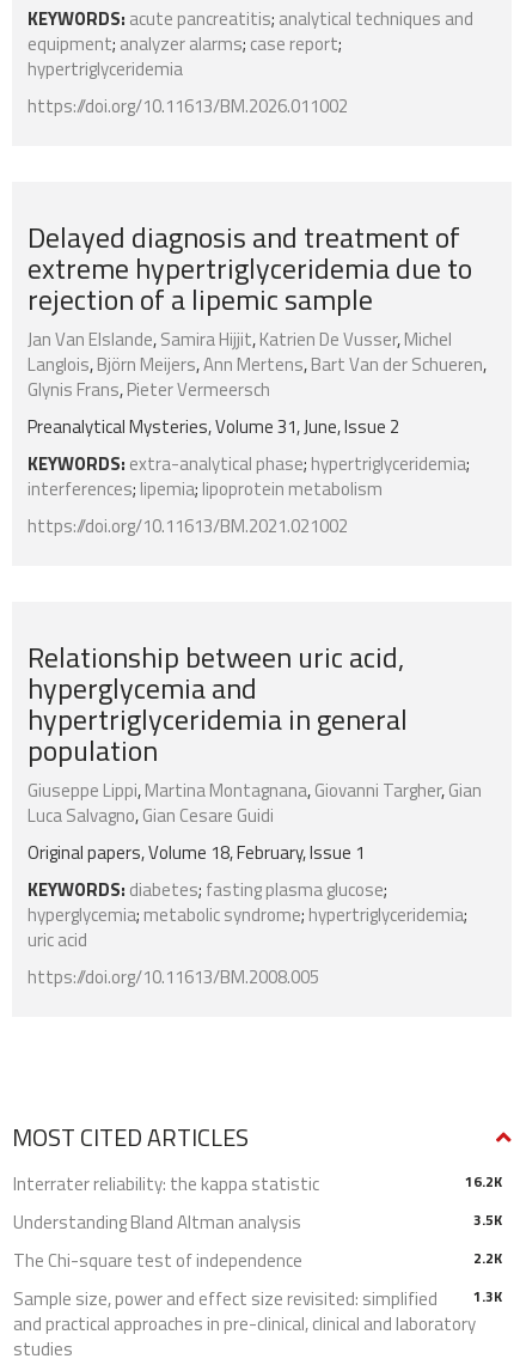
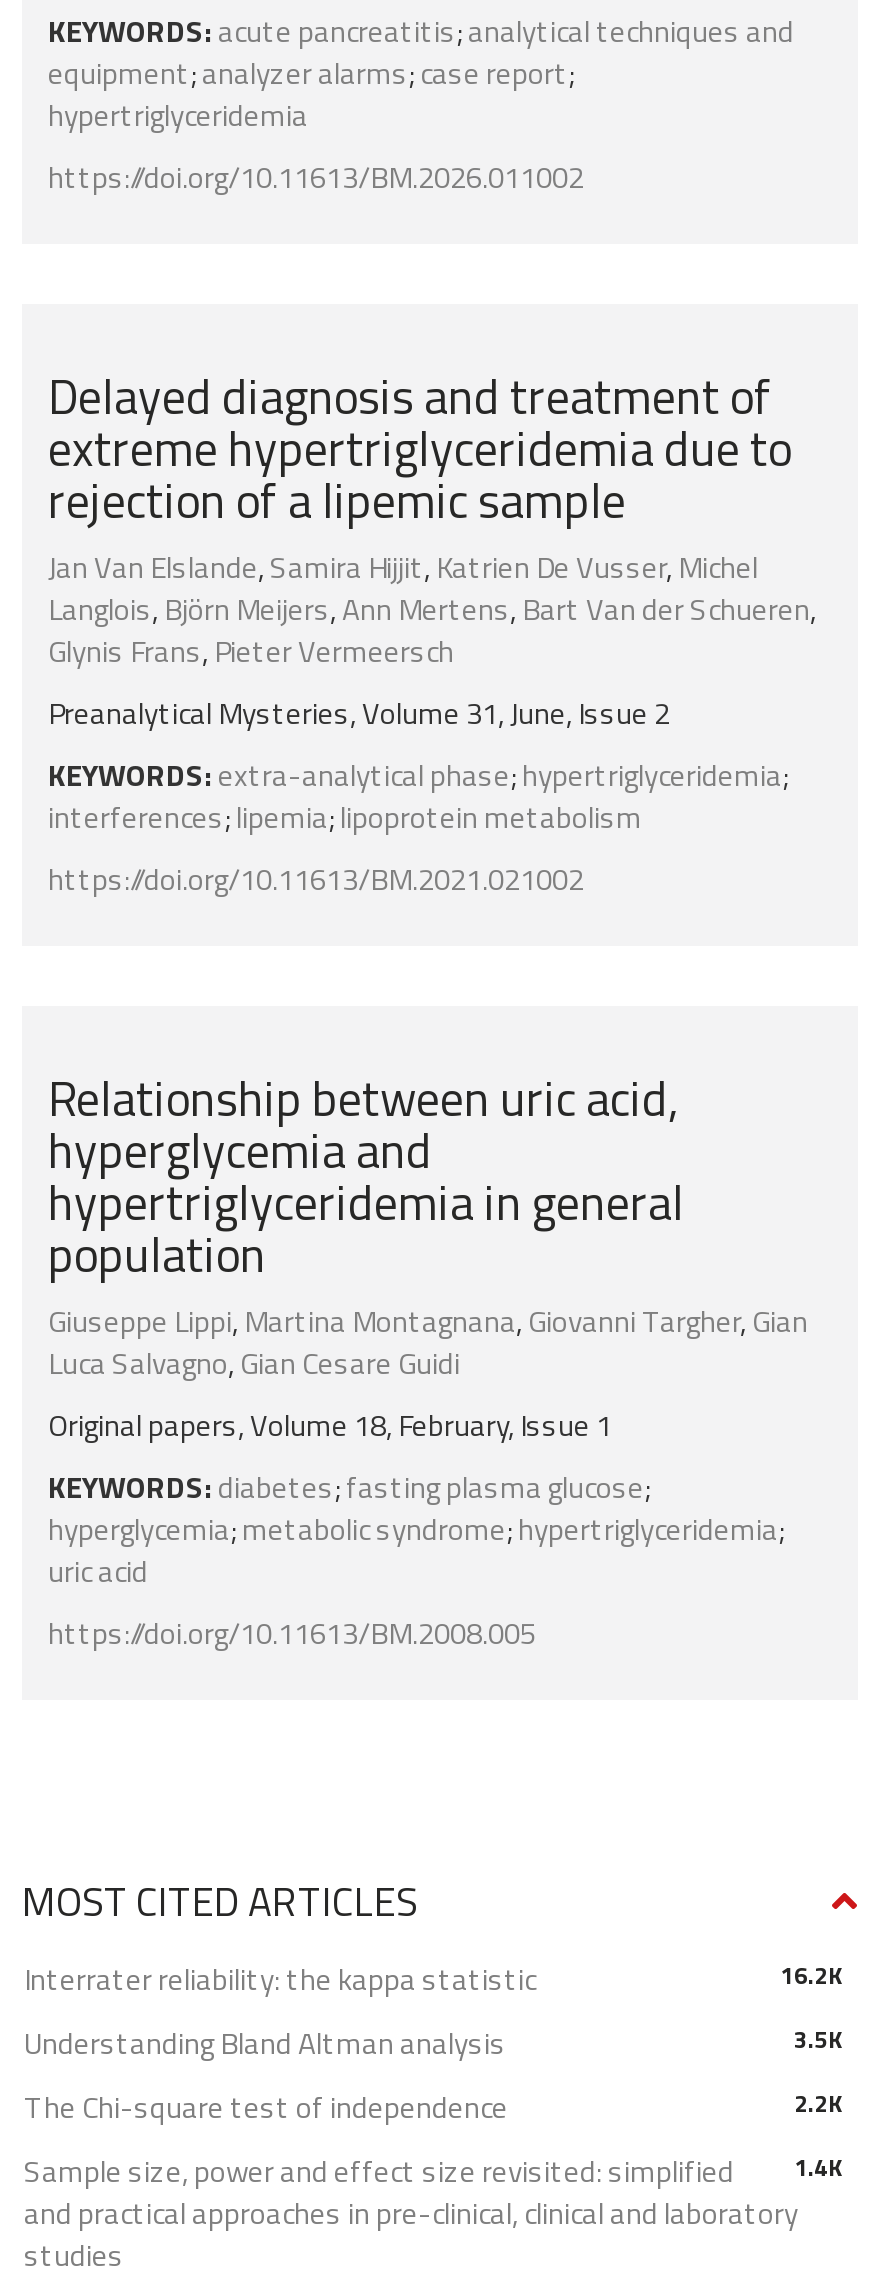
- Sample size, power and effect size revisited: simplified 1.3K
+ Sample size, power and effect size revisited: simplified 1.4K
